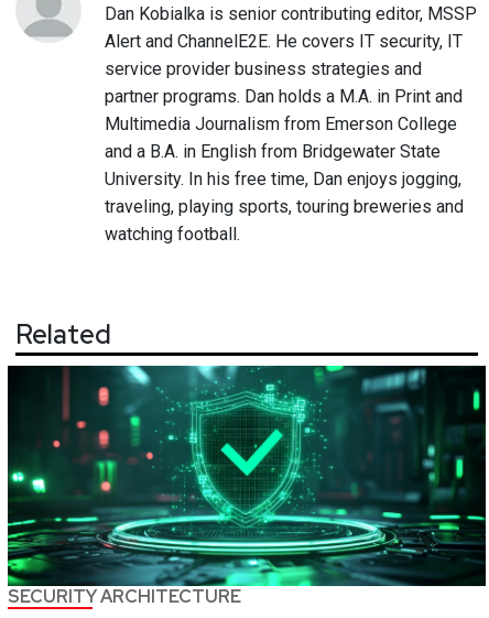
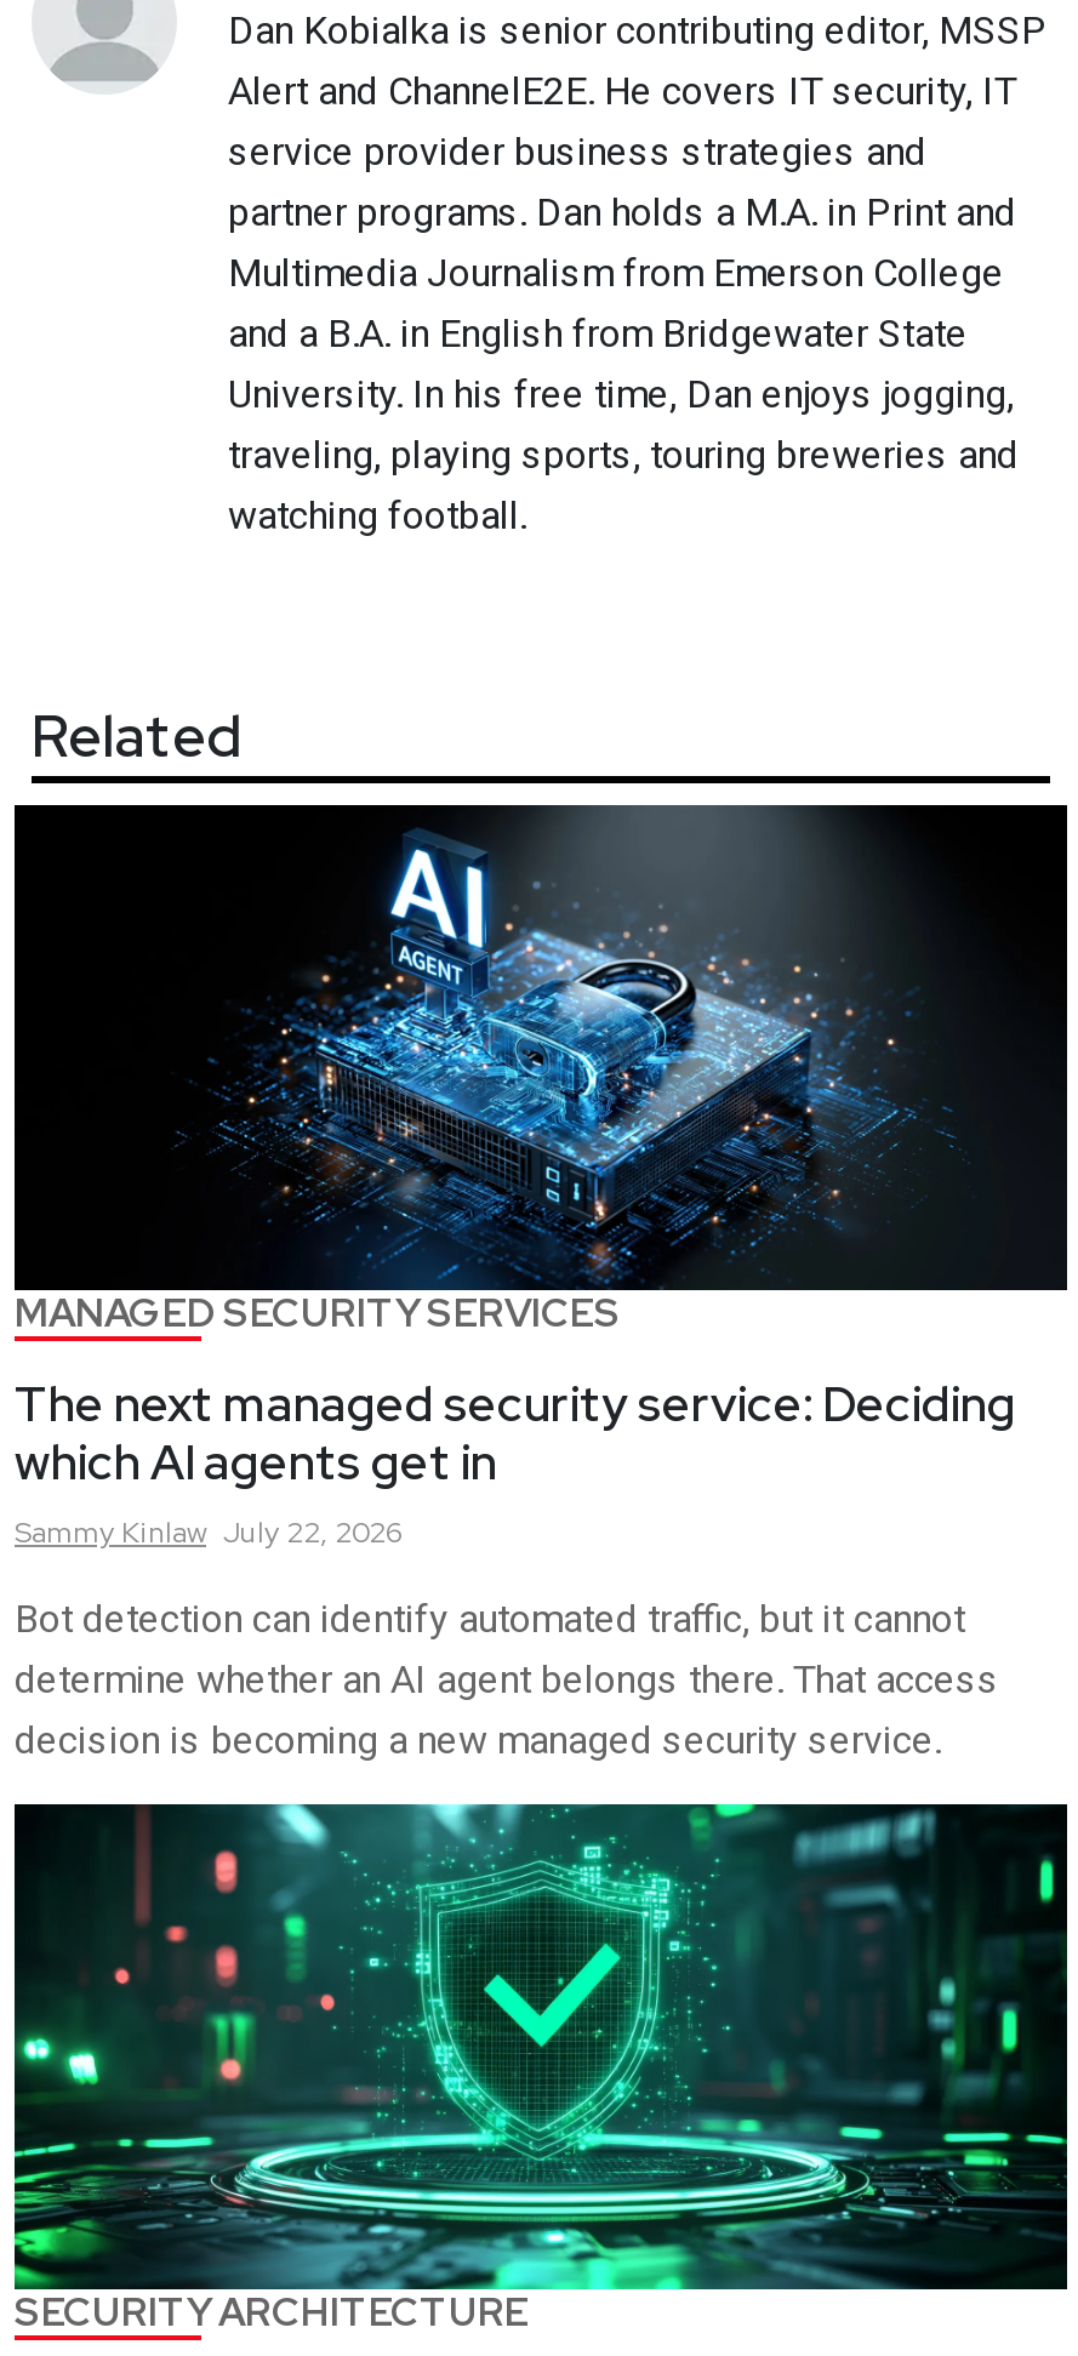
+ [image]
+ MANAGED SECURITY SERVICES
+ The next managed security service: Deciding
+ which AI agents get in
+ Sammy Kinlaw July 22, 2026
+ Bot detection can identify automated traffic, but it cannot
+ determine whether an AI agent belongs there. That access
+ decision is becoming a new managed security service.
